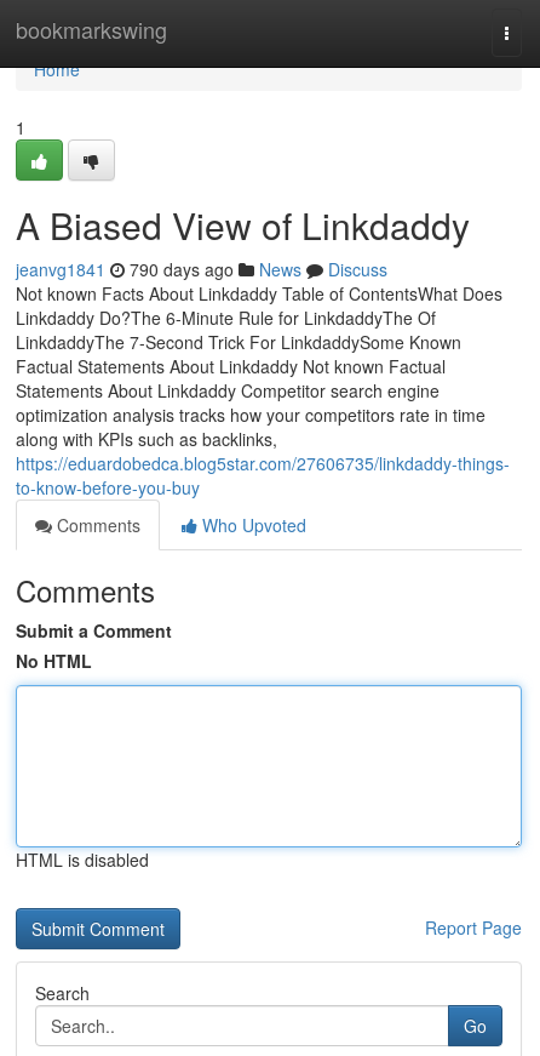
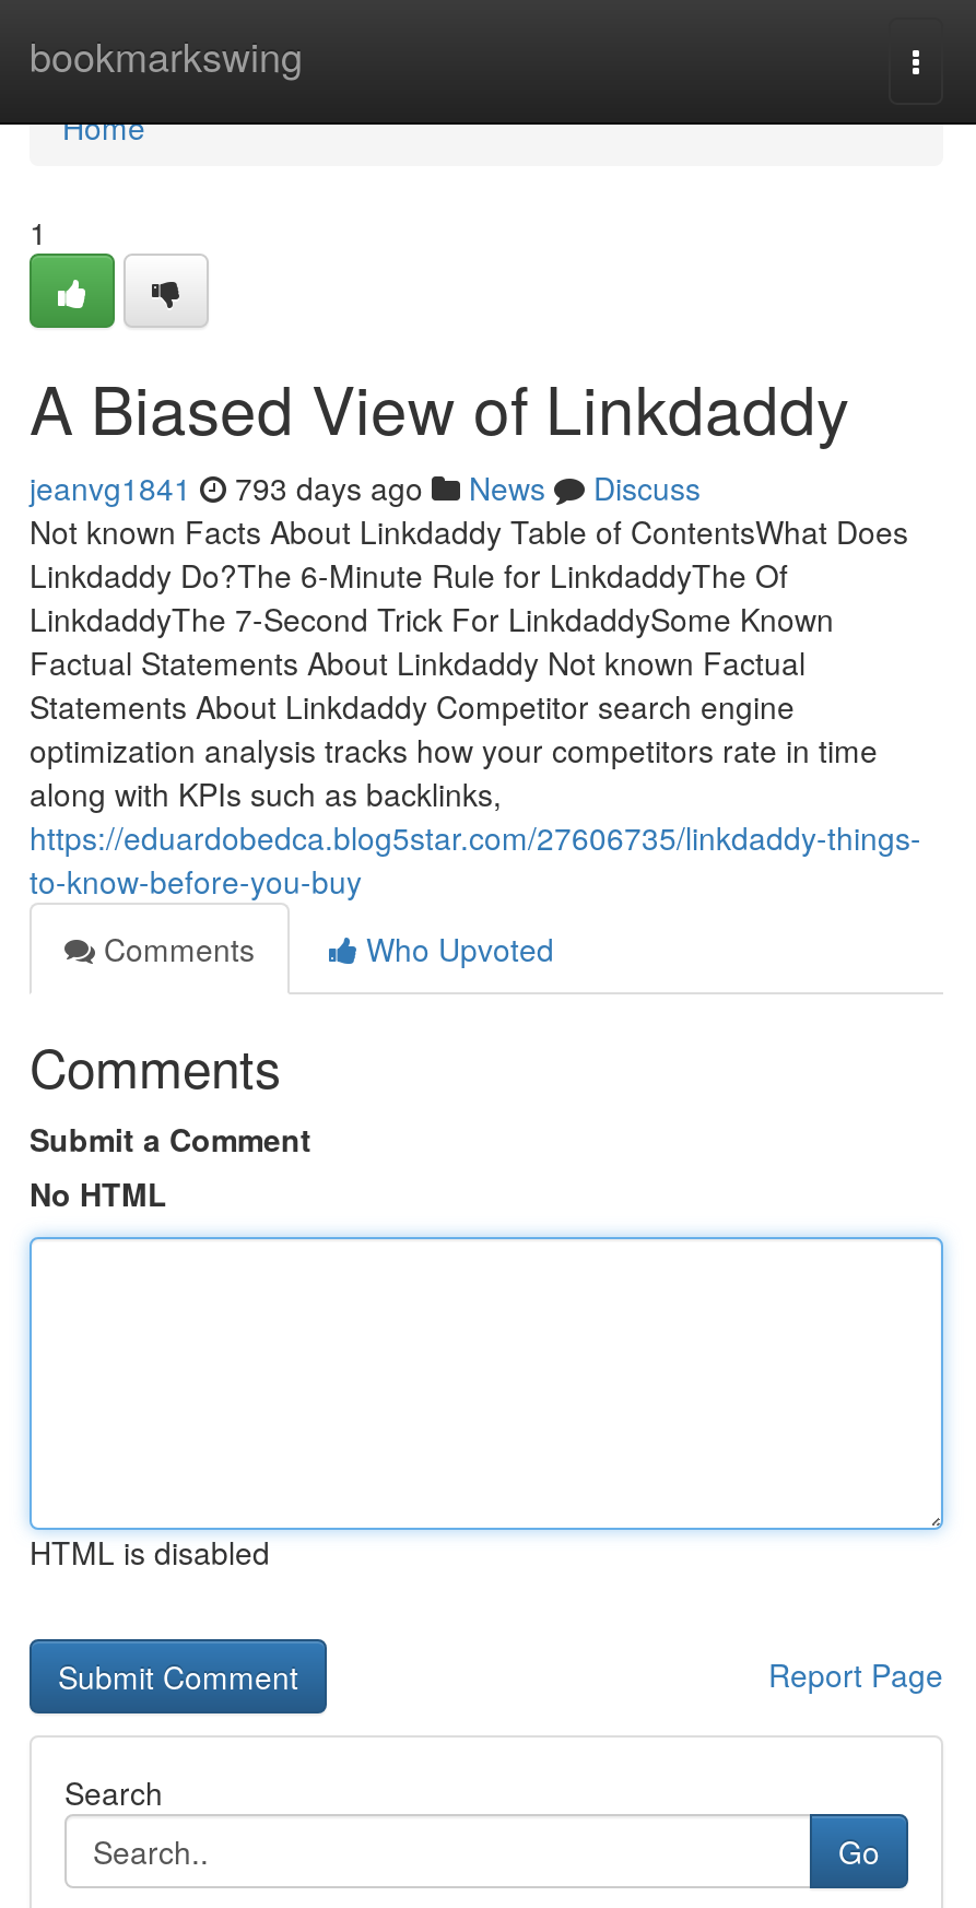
- jeanvg1841 790 days ago News Discuss
+ jeanvg1841 793 days ago News Discuss
